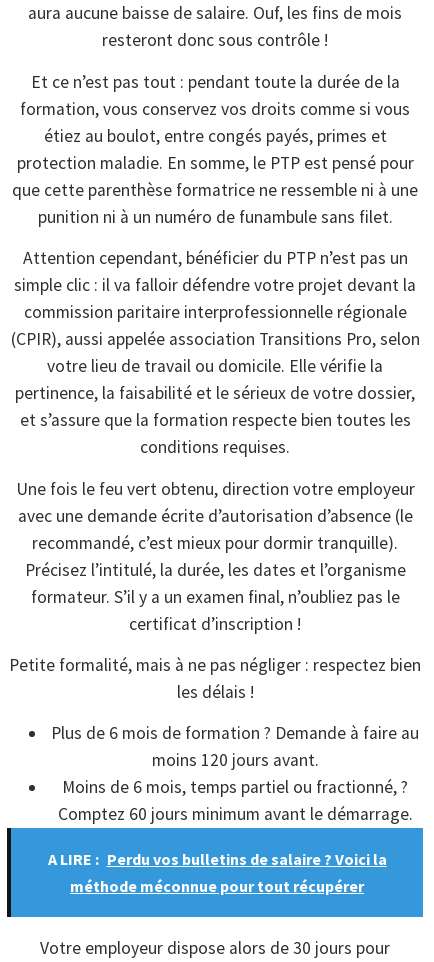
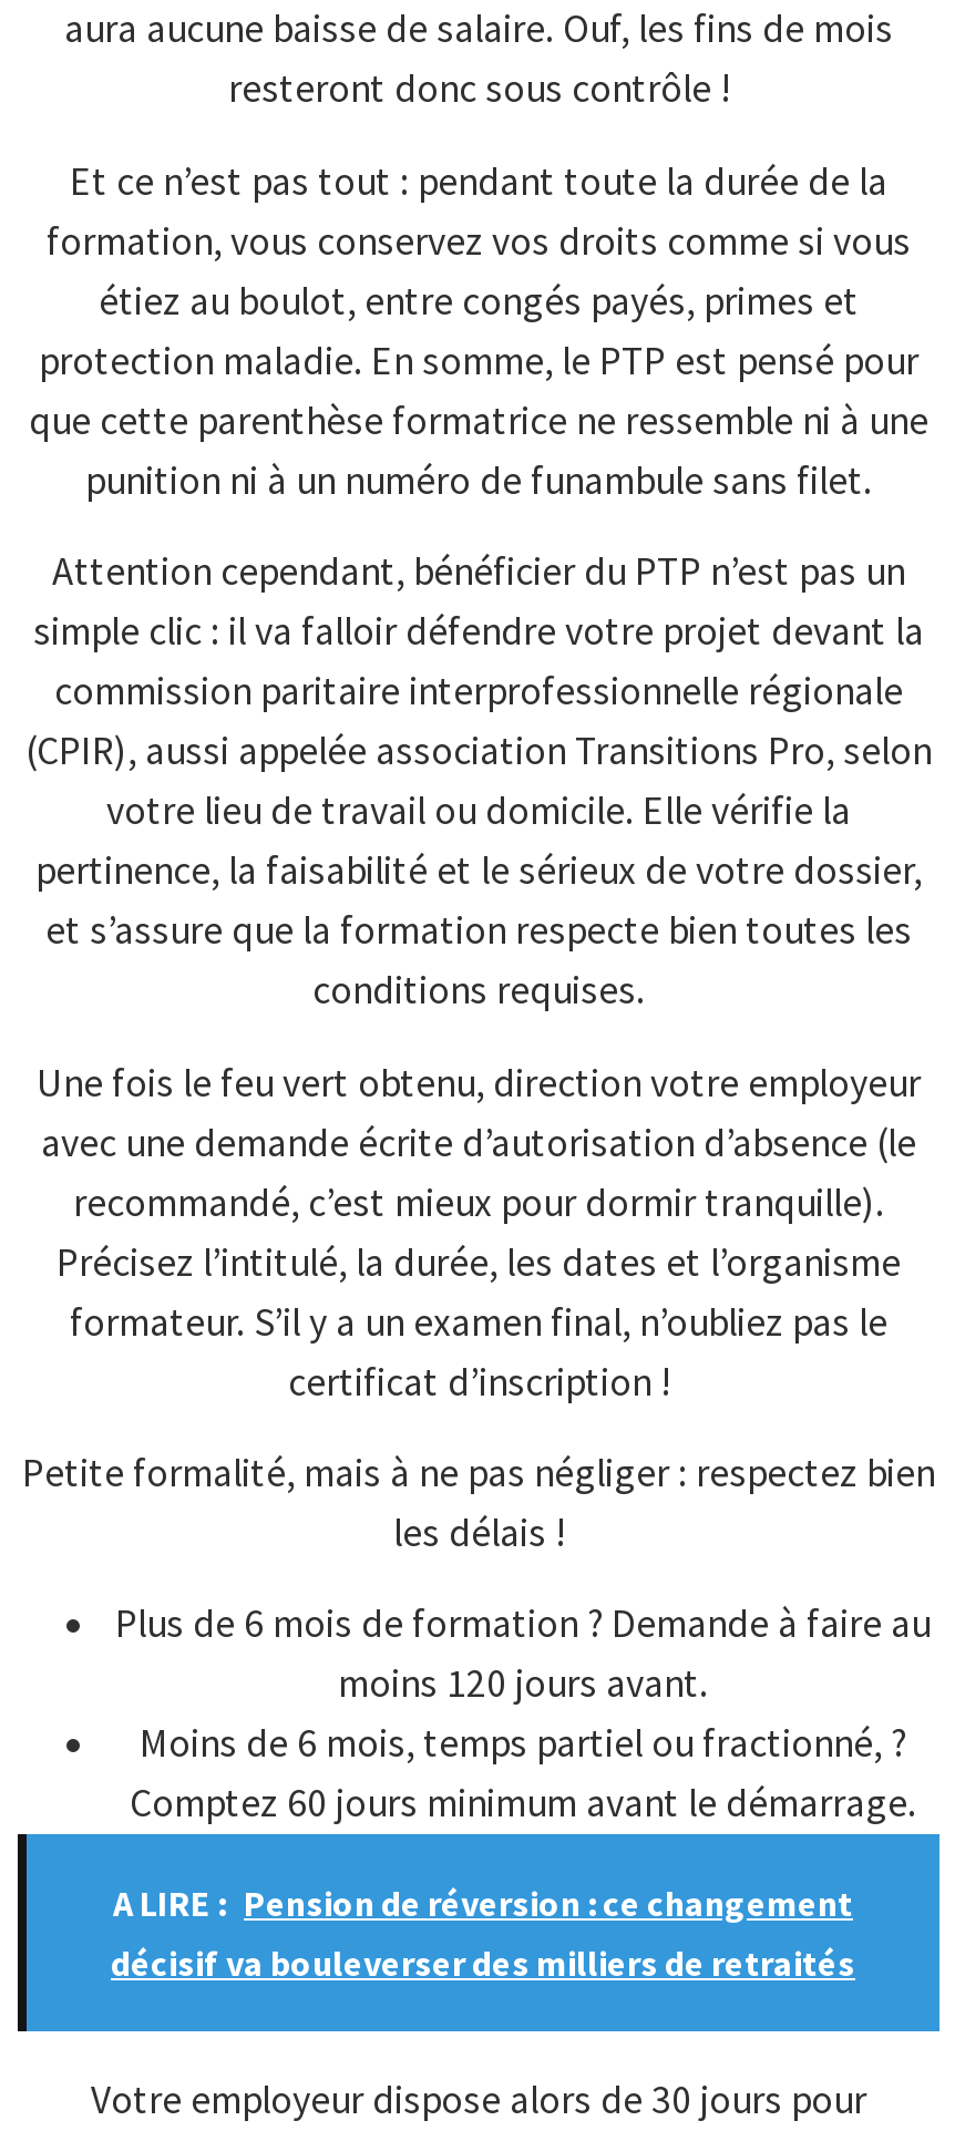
- A LIRE : Perdu vos bulletins de salaire ? Voici la
- méthode méconnue pour tout récupérer
+ A LIRE : Pension de réversion : ce changement
+ décisif va bouleverser des milliers de retraités
